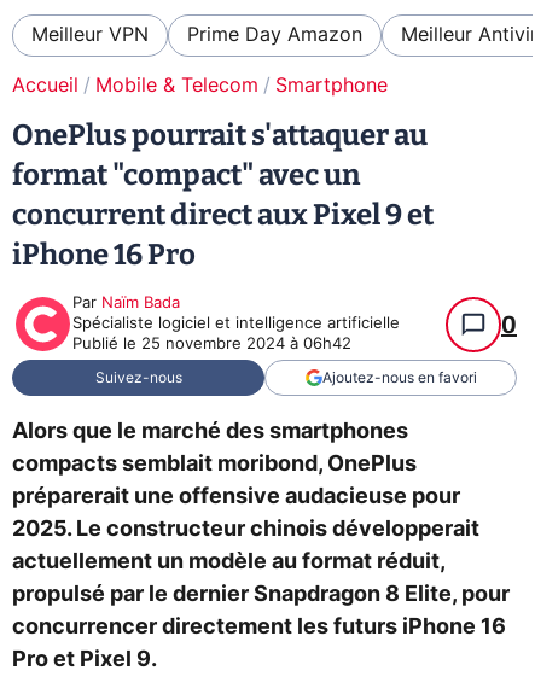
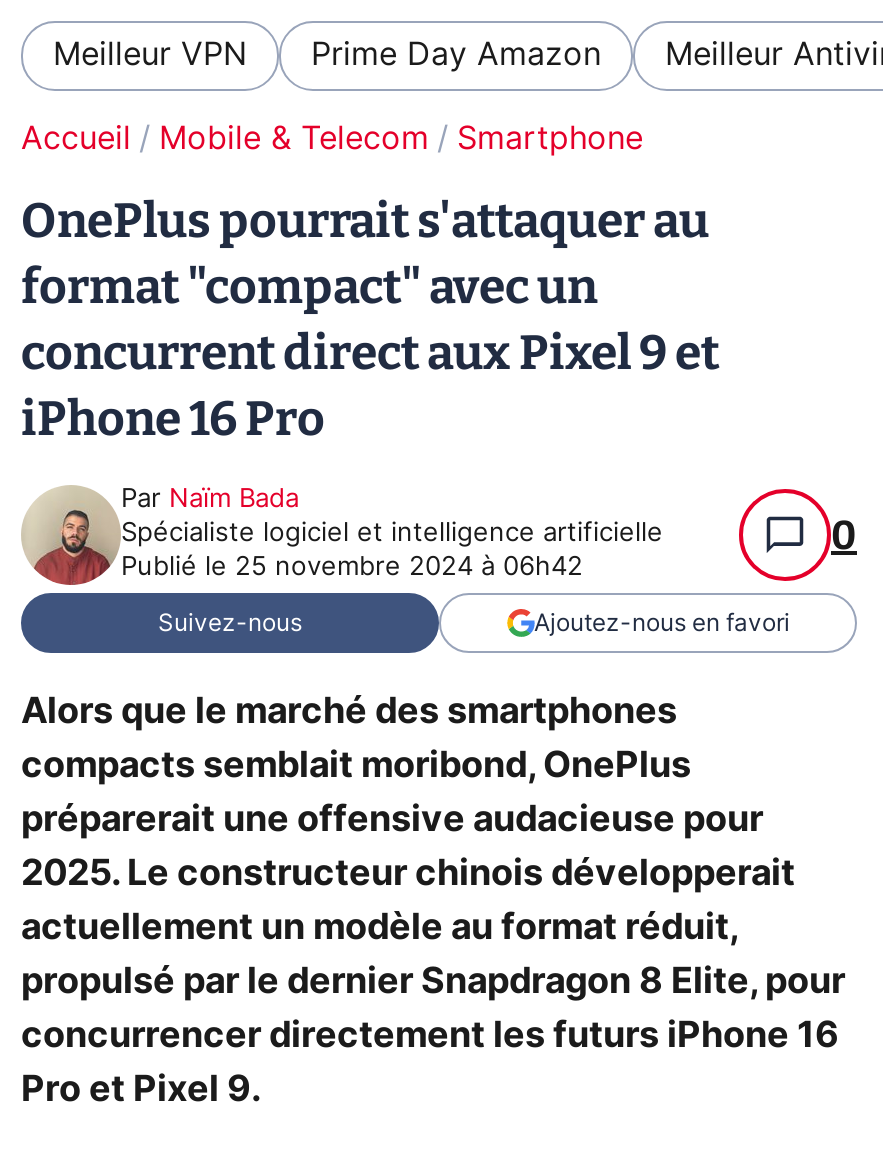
- [image]
+ [image]
